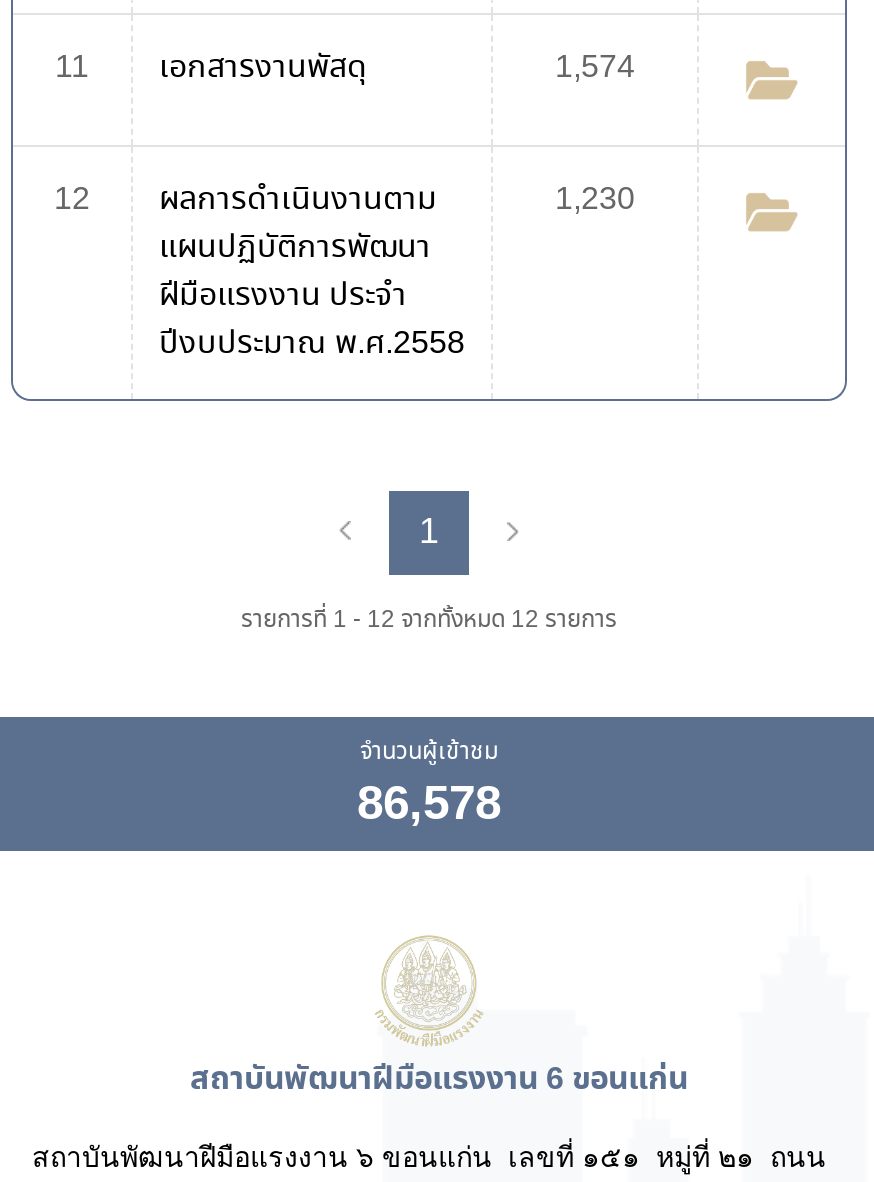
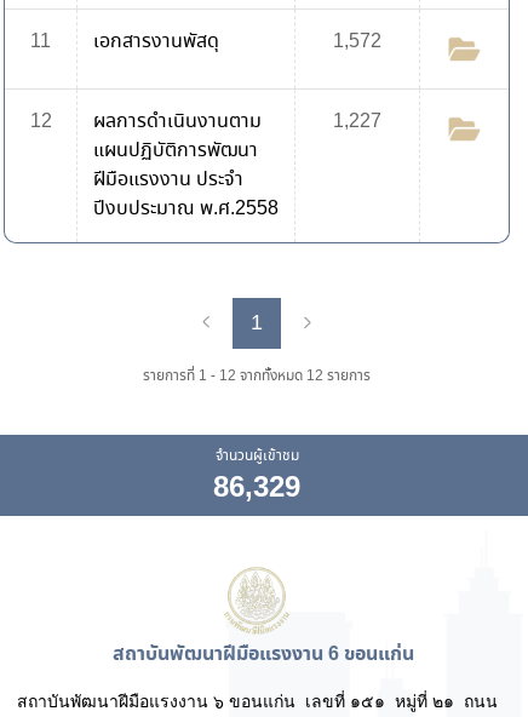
- 1,574
+ 1,572

- 1,230
+ 1,227

- 86,578
+ 86,329
